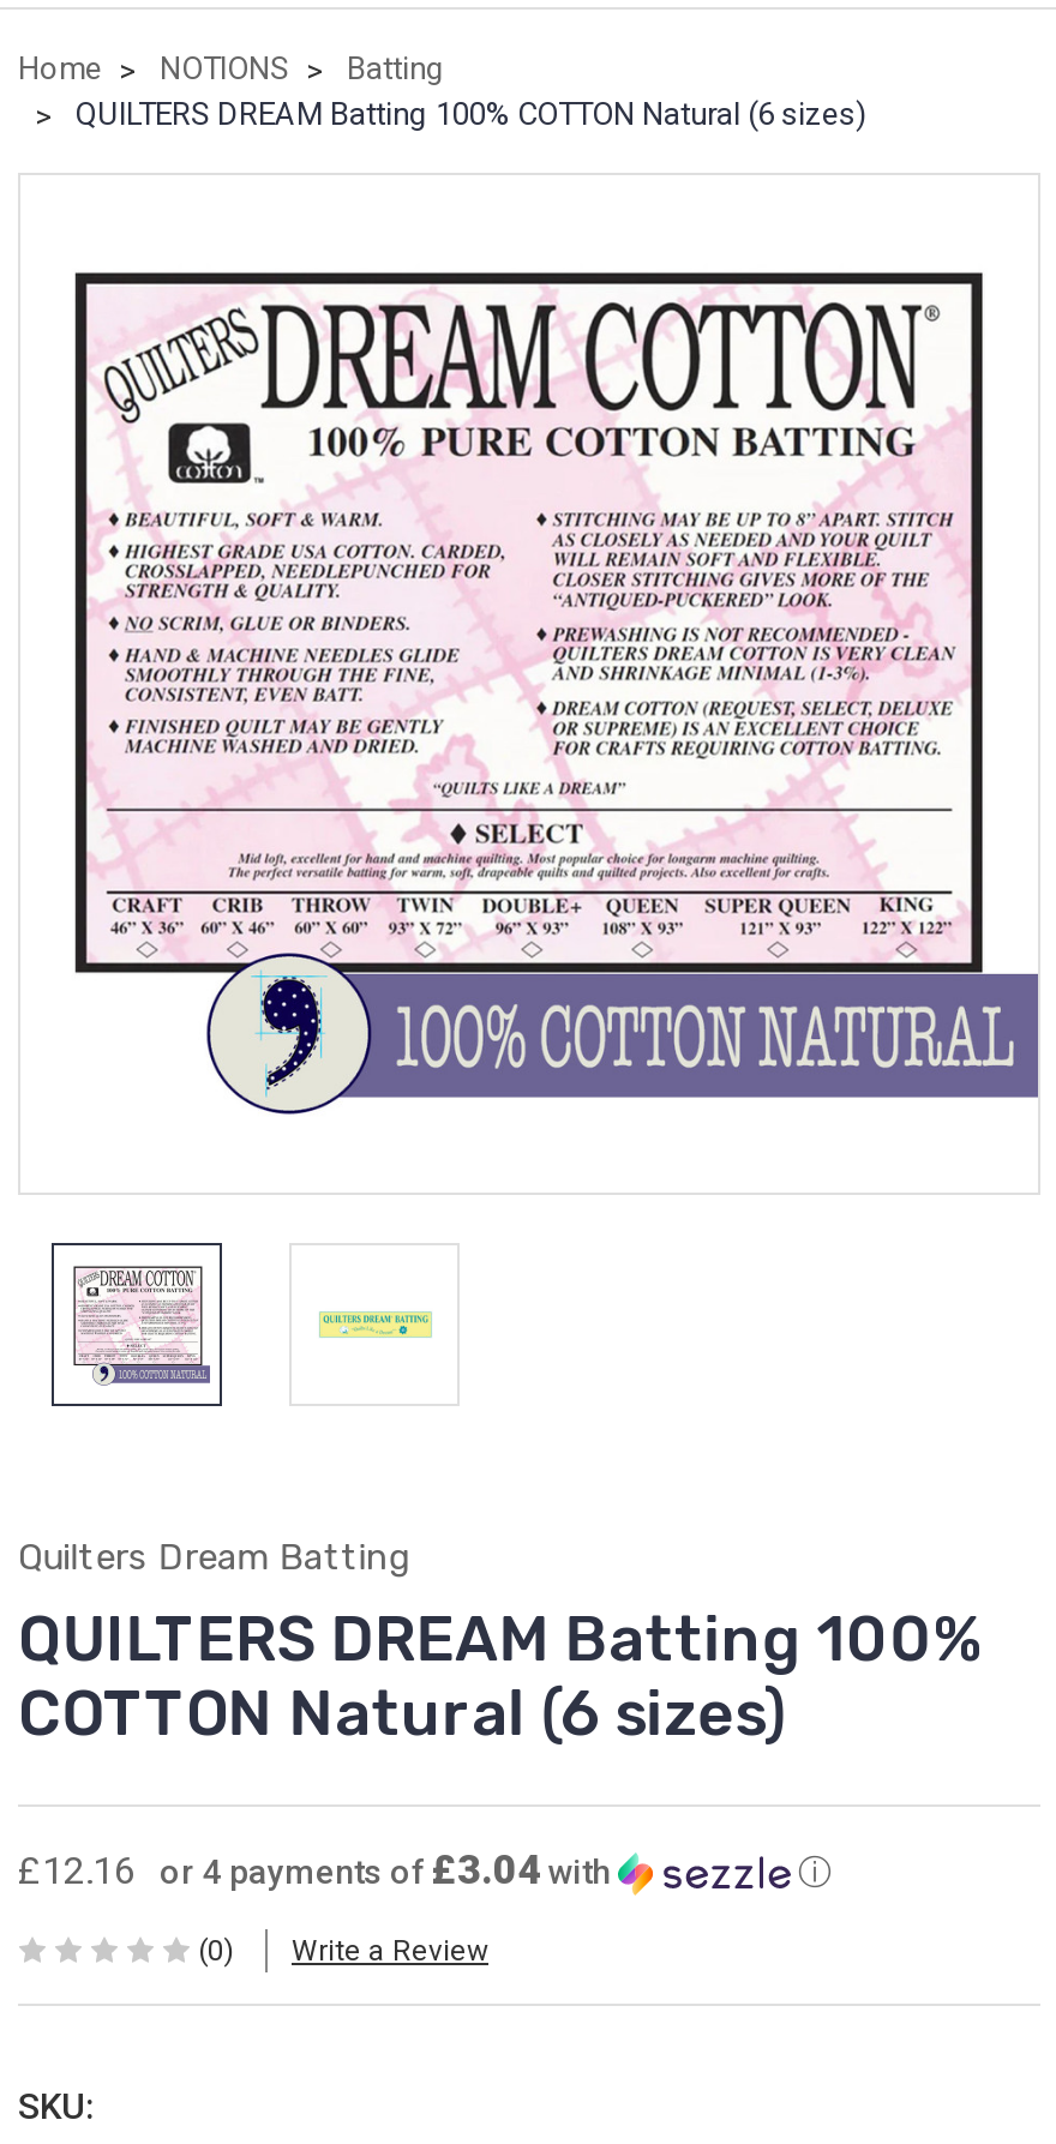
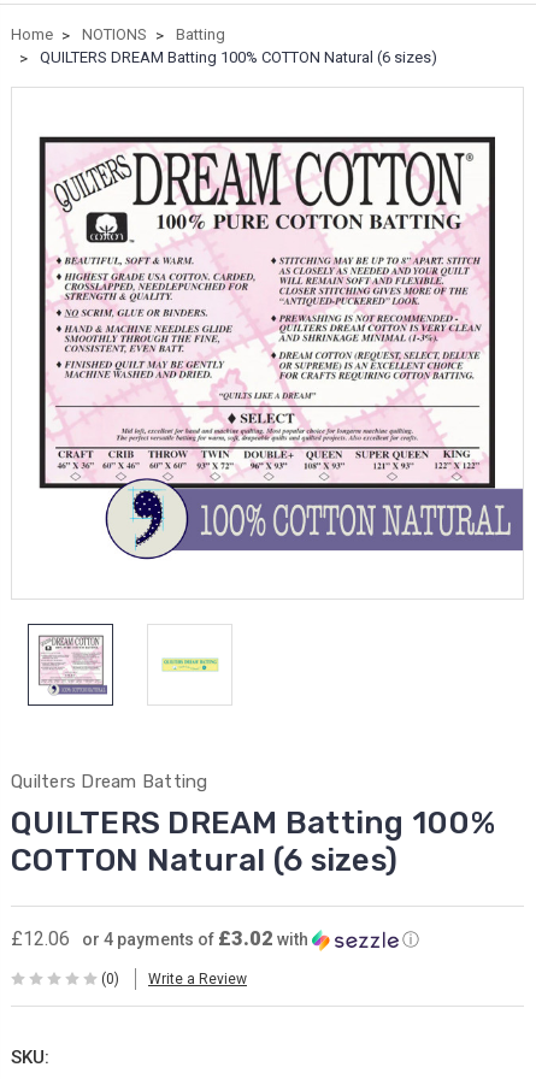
- £12.16
+ £12.06

- or 4 payments of £3.04 with
+ or 4 payments of £3.02 with
